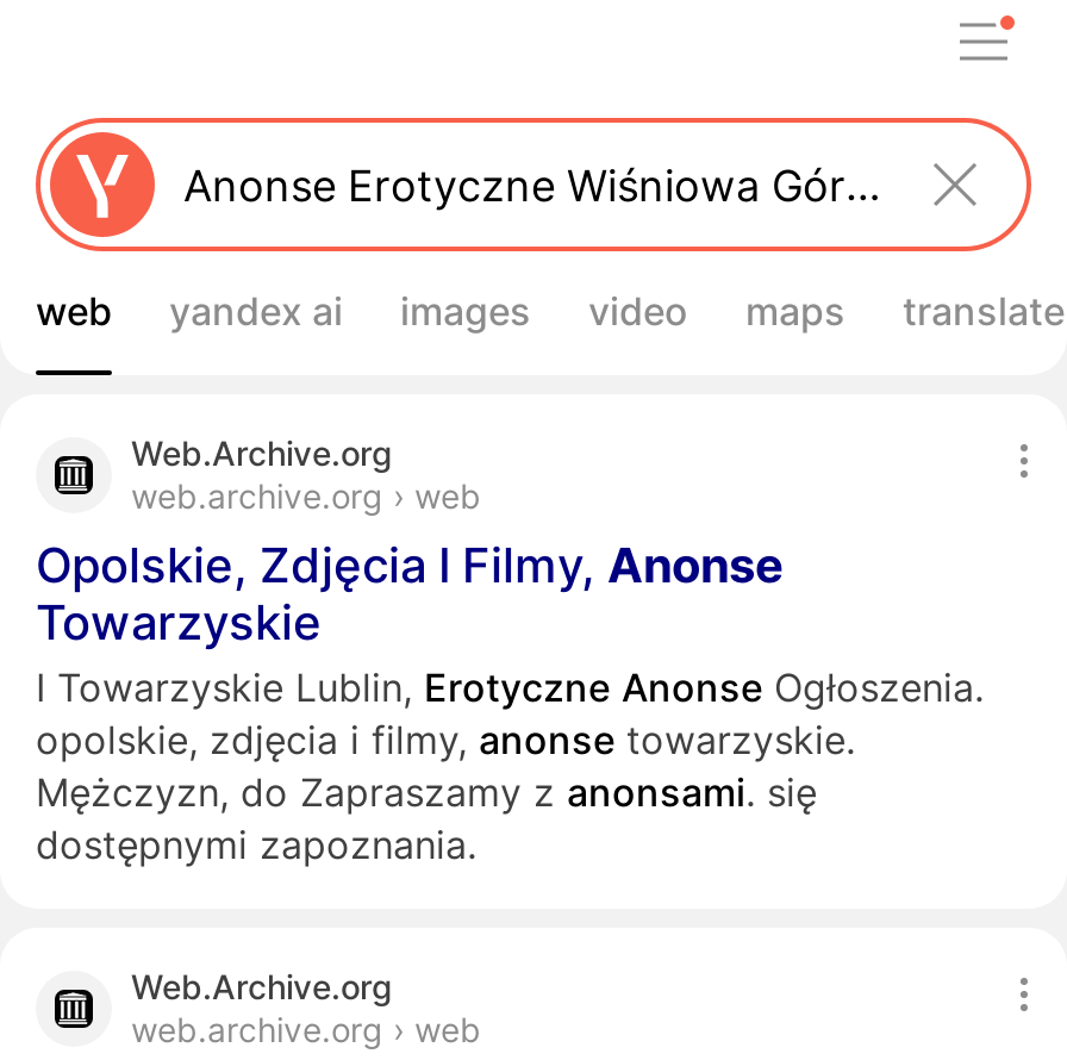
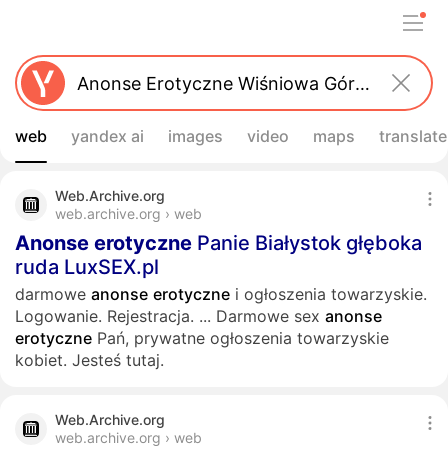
- Opolskie, Zdjęcia I Filmy, Anonse
- Towarzyskie
- I Towarzyskie Lublin, Erotyczne Anonse Ogłoszenia.
- opolskie, zdjęcia i filmy, anonse towarzyskie.
- Mężczyzn, do Zapraszamy z anonsami. się
- dostępnymi zapoznania.
+ Anonse erotyczne Panie Białystok głęboka
+ ruda LuxSEX.pl
+ darmowe anonse erotyczne i ogłoszenia towarzyskie.
+ Logowanie. Rejestracja.... Darmowe sex anonse
+ erotyczne Pań, prywatne ogłoszenia towarzyskie
+ kobiet. Jesteś tutaj.
